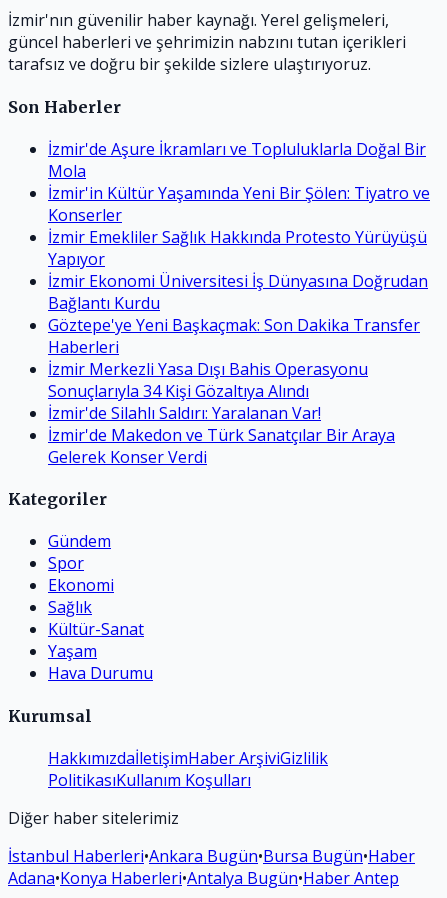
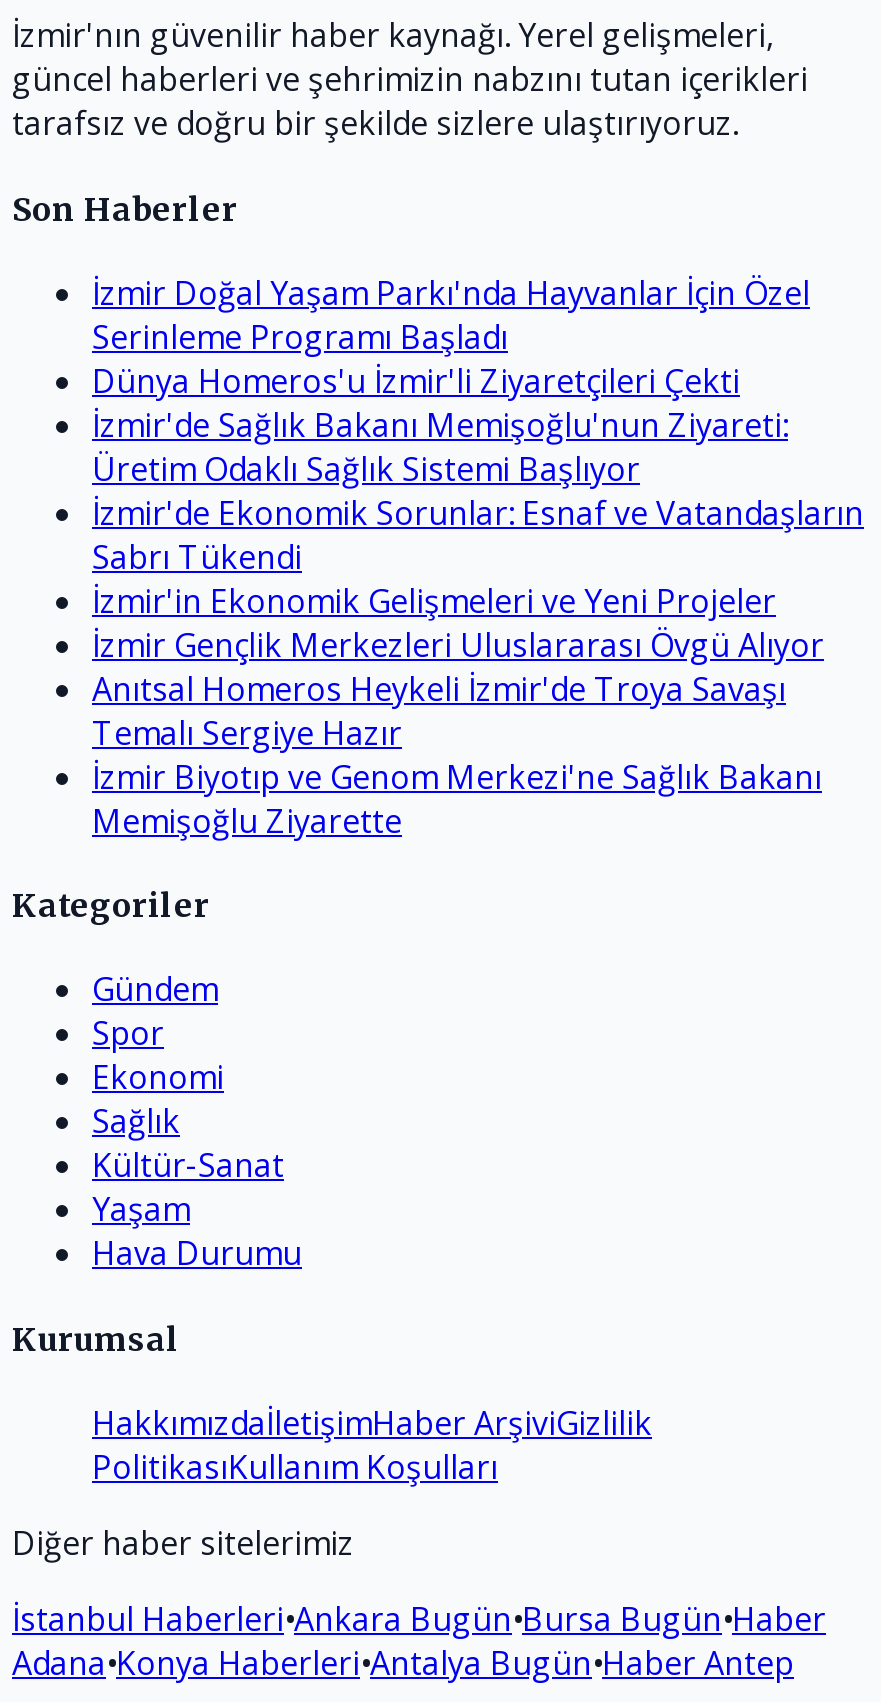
- İzmir'de Aşure İkramları ve Topluluklarla Doğal Bir
- Mola
- İzmir'in Kültür Yaşamında Yeni Bir Şölen: Tiyatro ve
- Konserler
- İzmir Emekliler Sağlık Hakkında Protesto Yürüyüşü
- Yapıyor
- İzmir Ekonomi Üniversitesi İş Dünyasına Doğrudan
- Bağlantı Kurdu
- Göztepe'ye Yeni Başkaçmak: Son Dakika Transfer
- Haberleri
- İzmir Merkezli Yasa Dışı Bahis Operasyonu
- Sonuçlarıyla 34 Kişi Gözaltıya Alındı
- İzmir'de Silahlı Saldırı: Yaralanan Var!
- İzmir'de Makedon ve Türk Sanatçılar Bir Araya
- Gelerek Konser Verdi
+ İzmir Doğal Yaşam Parkı'nda Hayvanlar İçin Özel
+ Serinleme Programı Başladı
+ Dünya Homeros'u İzmir'li Ziyaretçileri Çekti
+ İzmir'de Sağlık Bakanı Memişoğlu'nun Ziyareti:
+ Üretim Odaklı Sağlık Sistemi Başlıyor
+ İzmir'de Ekonomik Sorunlar: Esnaf ve Vatandaşların
+ Sabrı Tükendi
+ İzmir'in Ekonomik Gelişmeleri ve Yeni Projeler
+ İzmir Gençlik Merkezleri Uluslararası Övgü Alıyor
+ Anıtsal Homeros Heykeli İzmir'de Troya Savaşı
+ Temalı Sergiye Hazır
+ İzmir Biyotıp ve Genom Merkezi'ne Sağlık Bakanı
+ Memişoğlu Ziyarette
